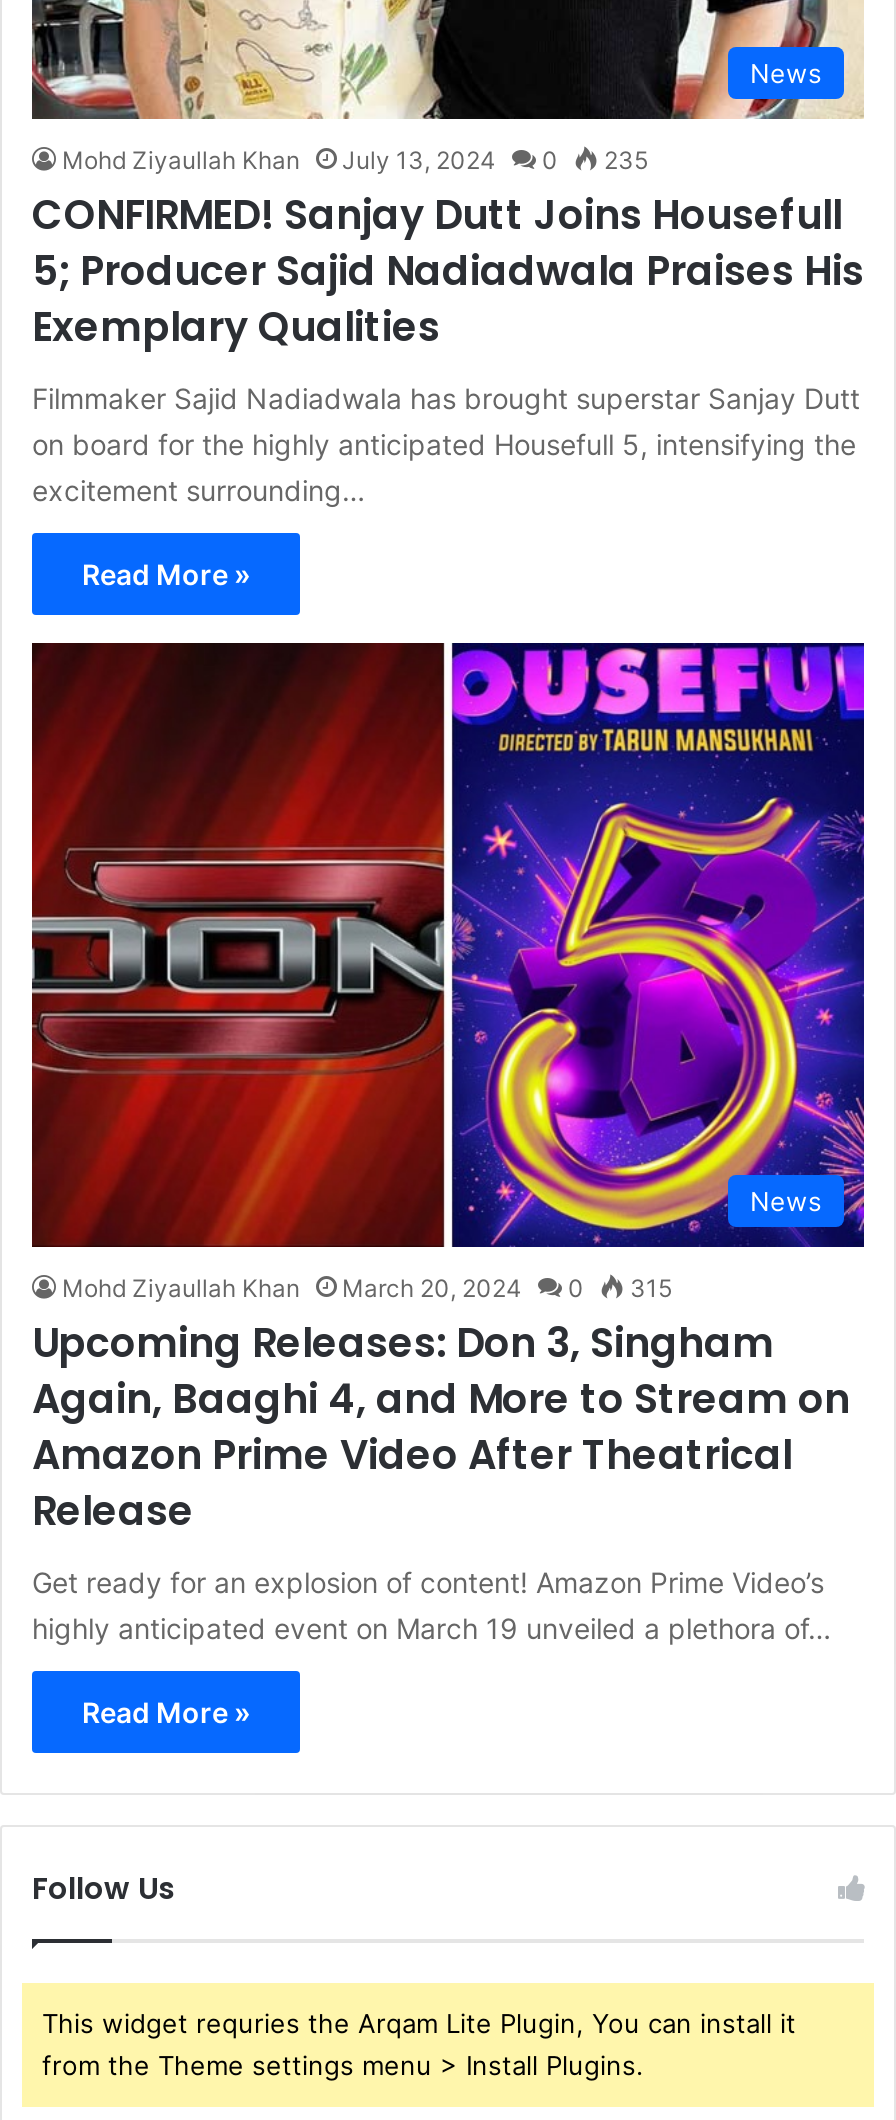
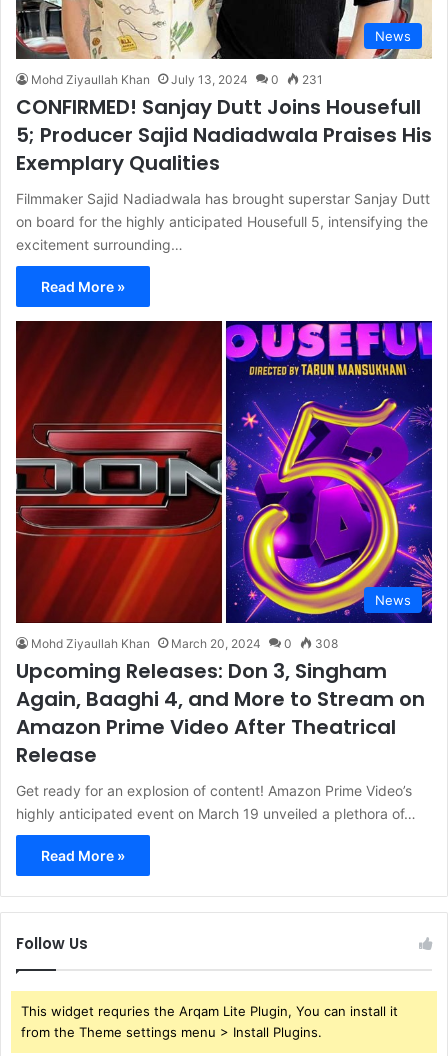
- Mohd Ziyaullah Khan July 13, 2024 0 235
+ Mohd Ziyaullah Khan July 13, 2024 0 231

- Mohd Ziyaullah Khan March 20, 2024 0 315
+ Mohd Ziyaullah Khan March 20, 2024 0 308
